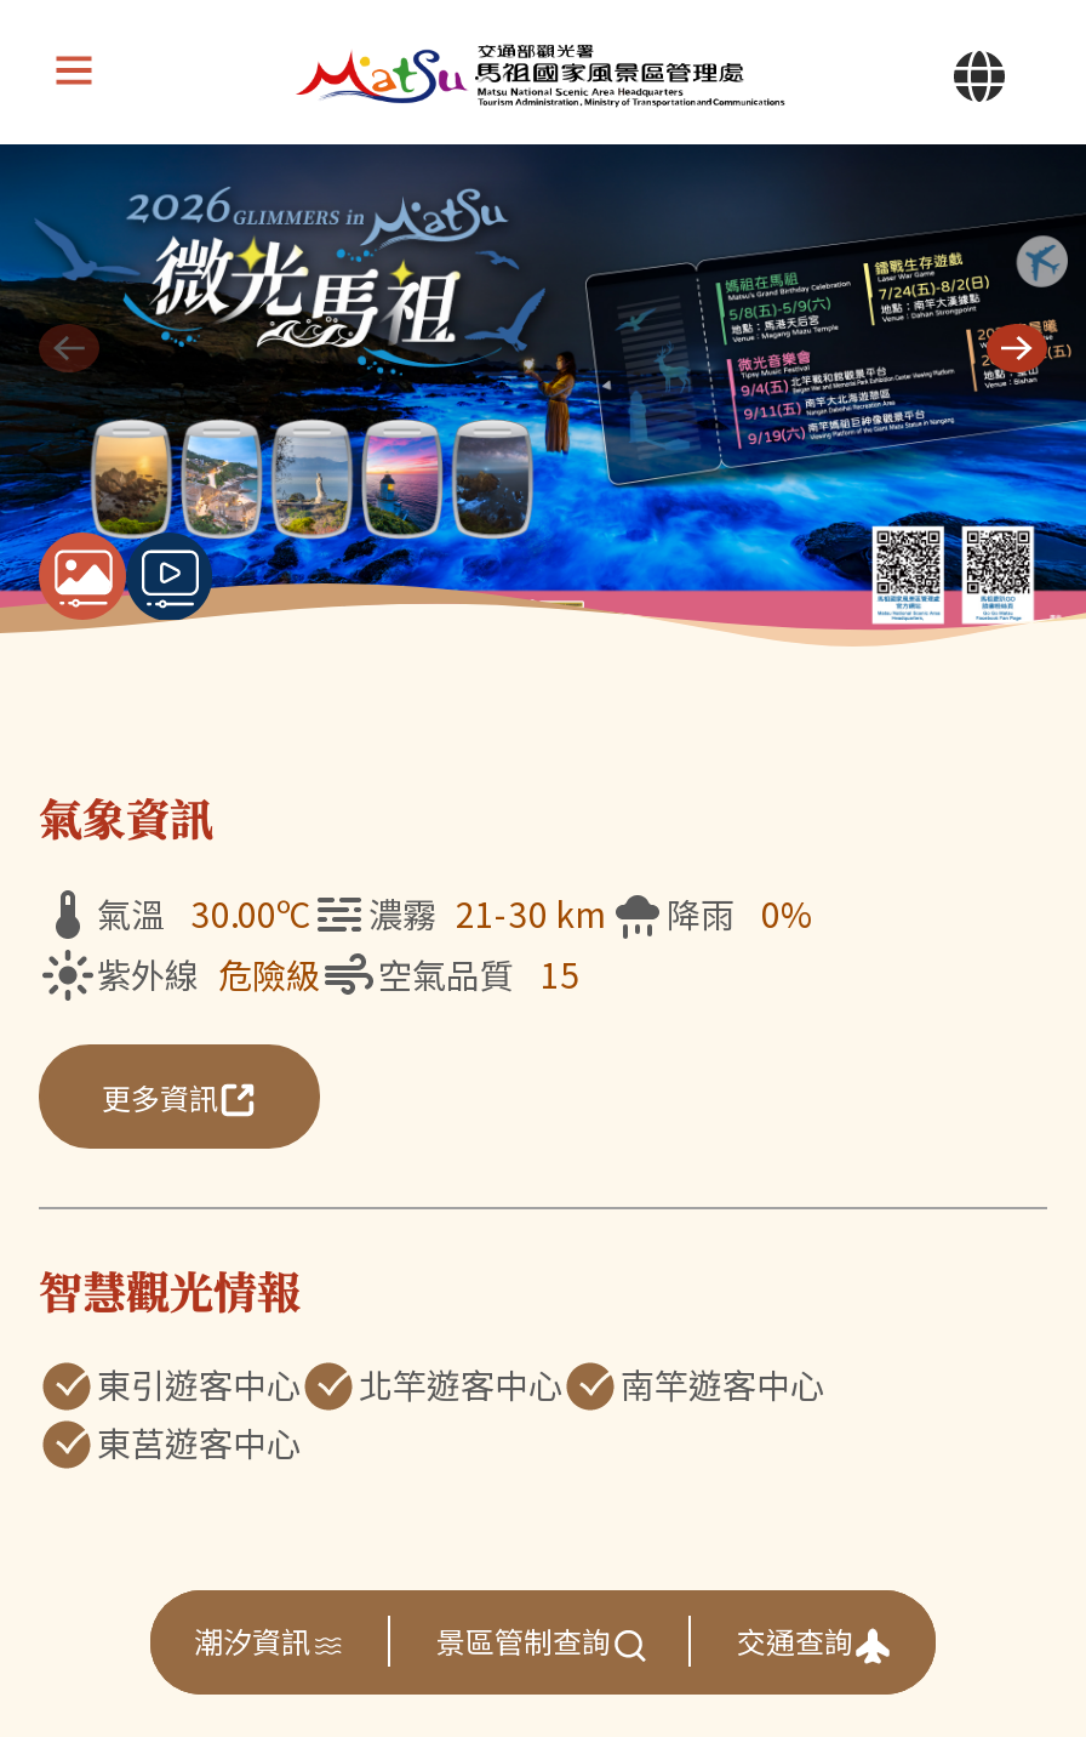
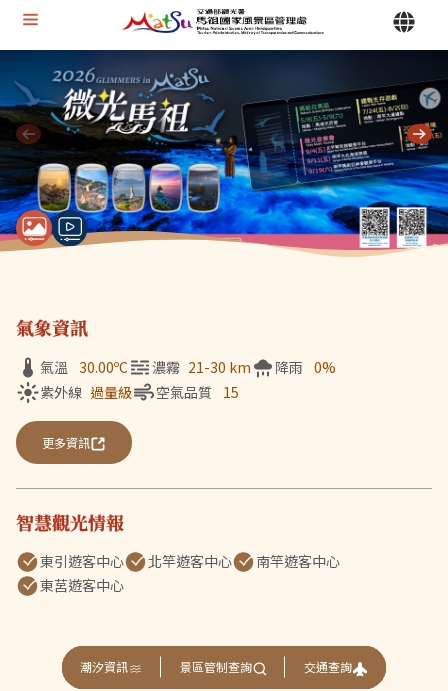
- 紫外線 危險級
+ 紫外線 過量級
